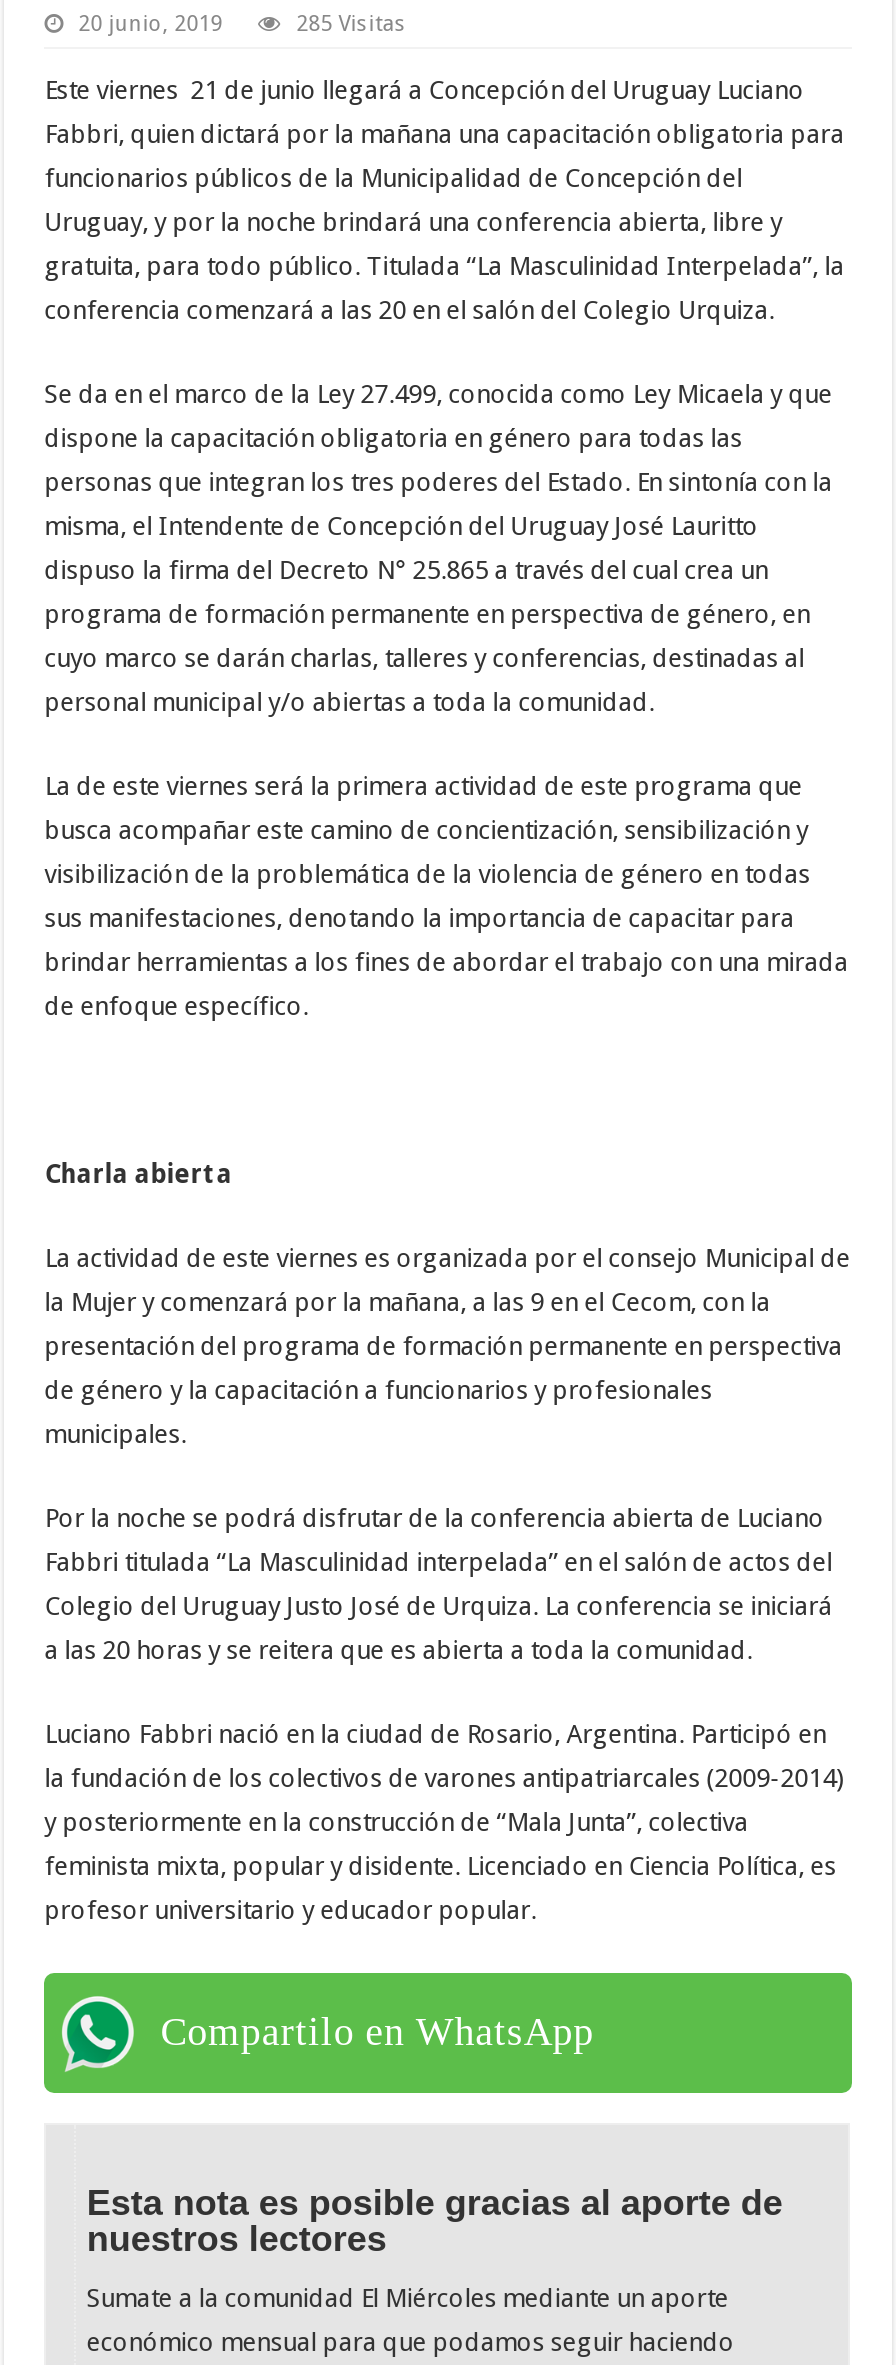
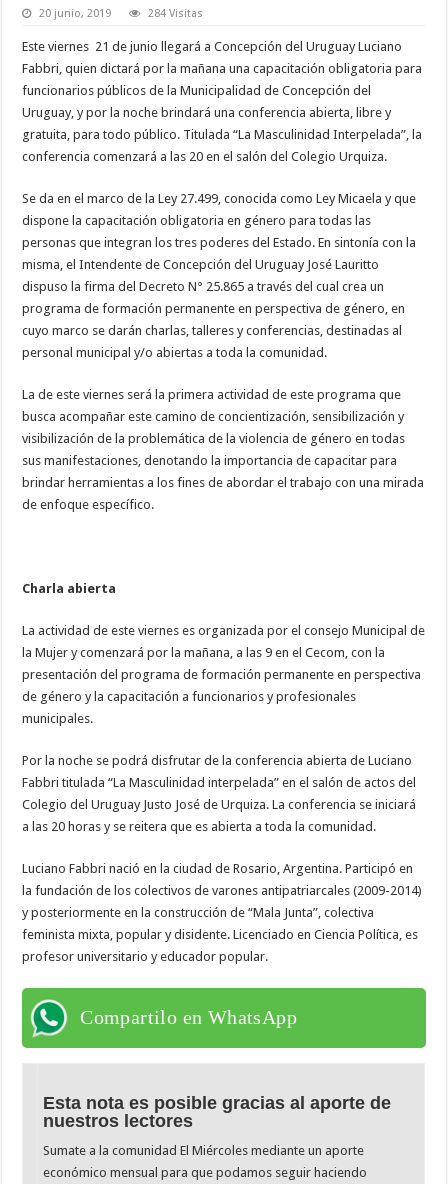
- 285 Visitas
+ 284 Visitas
